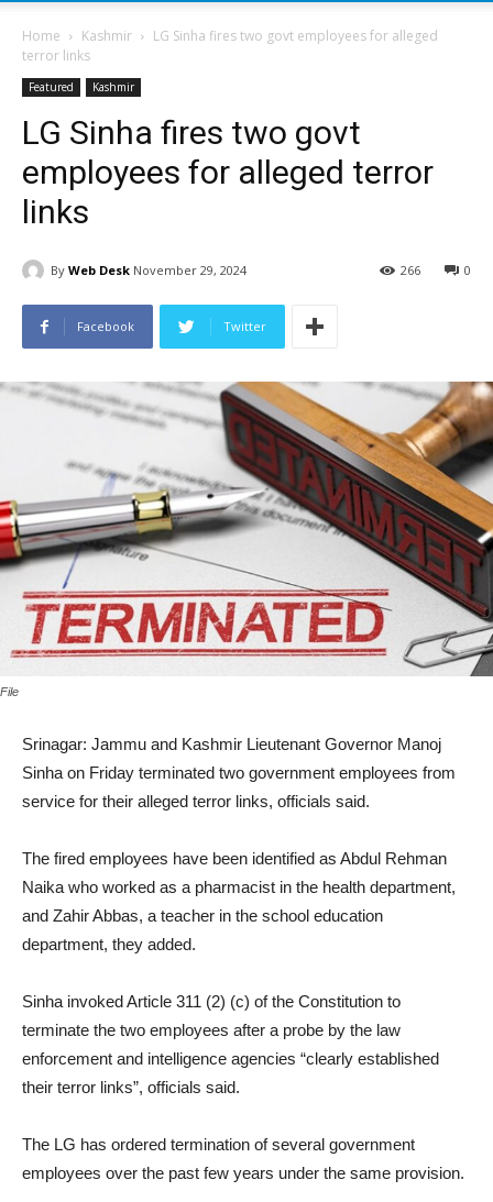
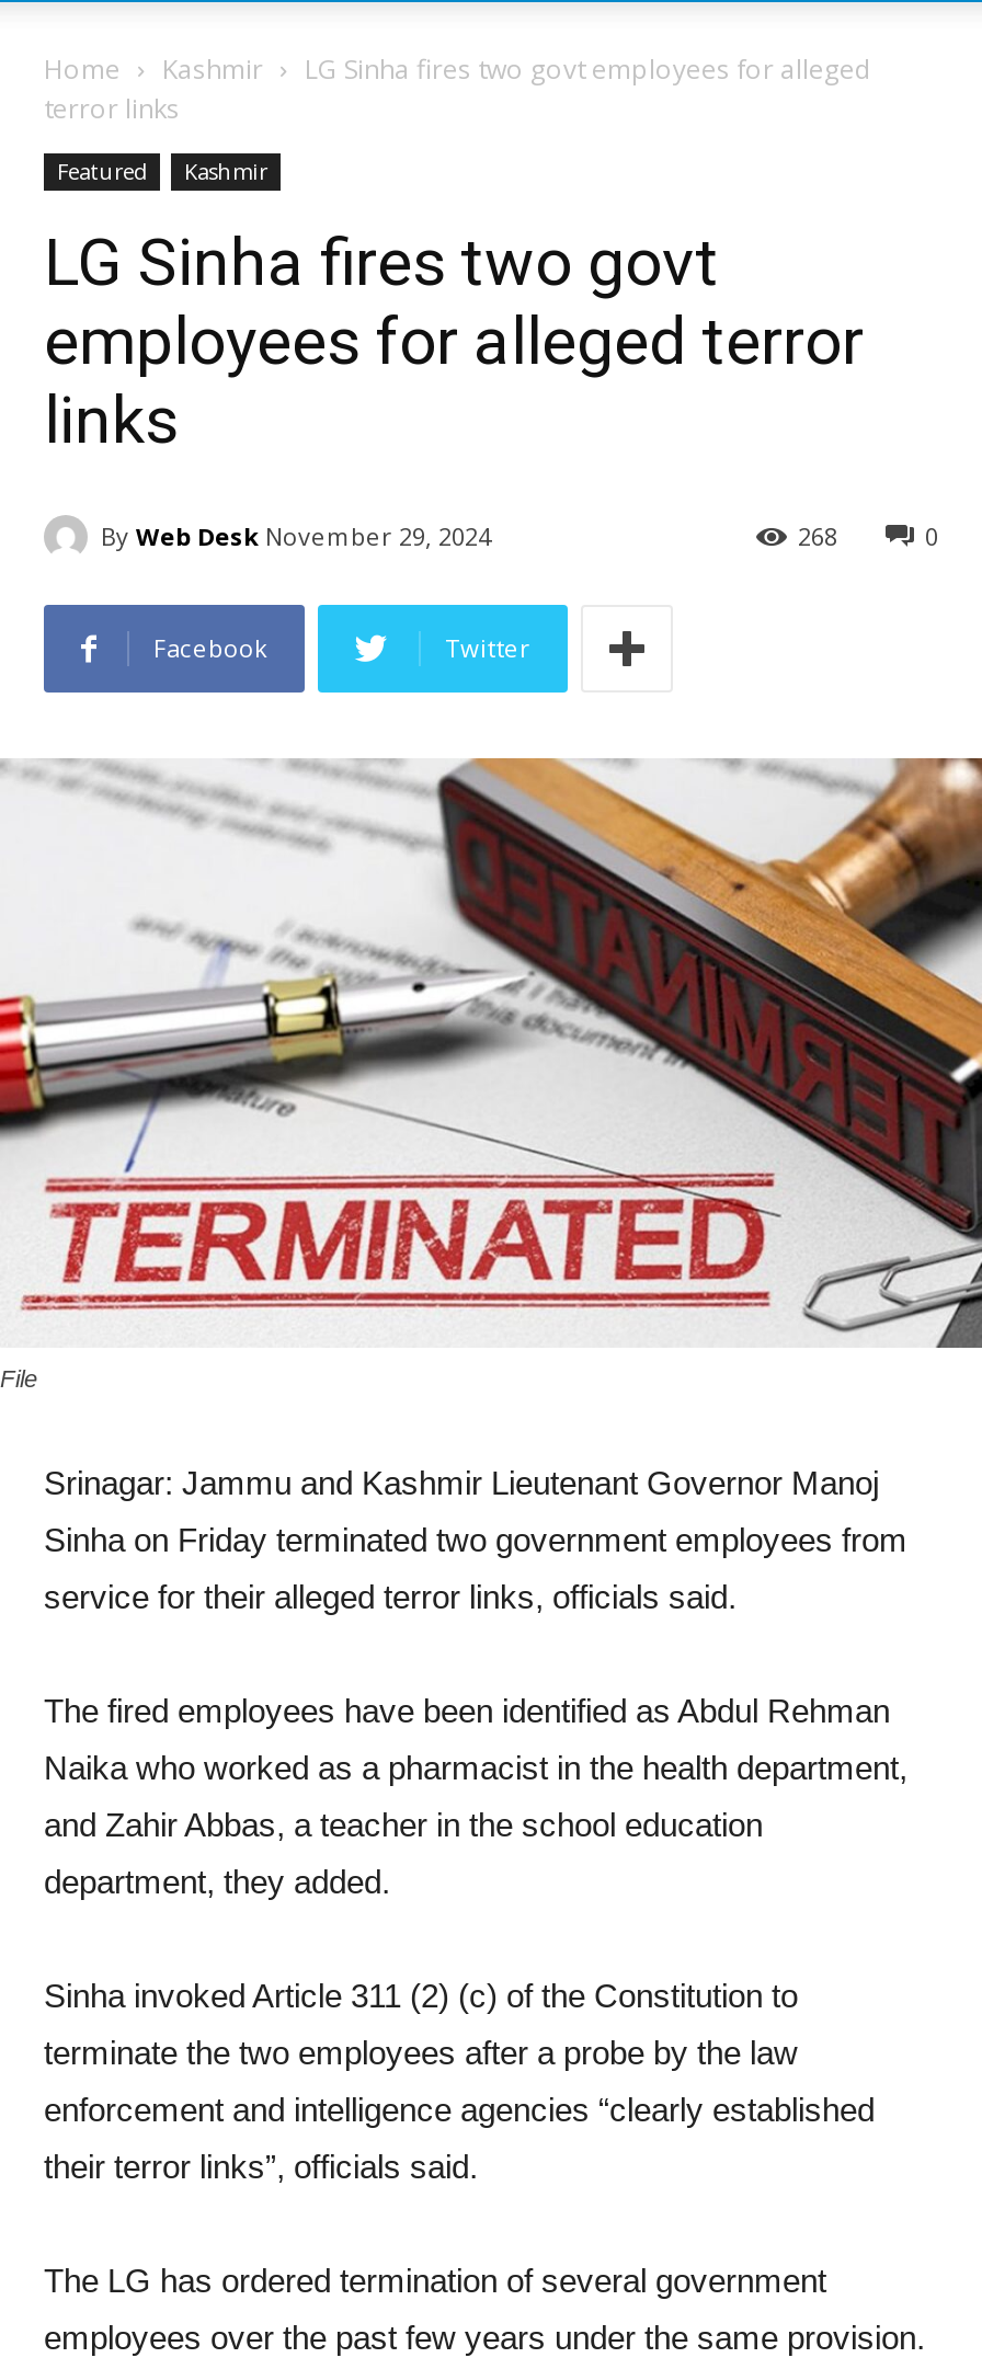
- 266
+ 268
